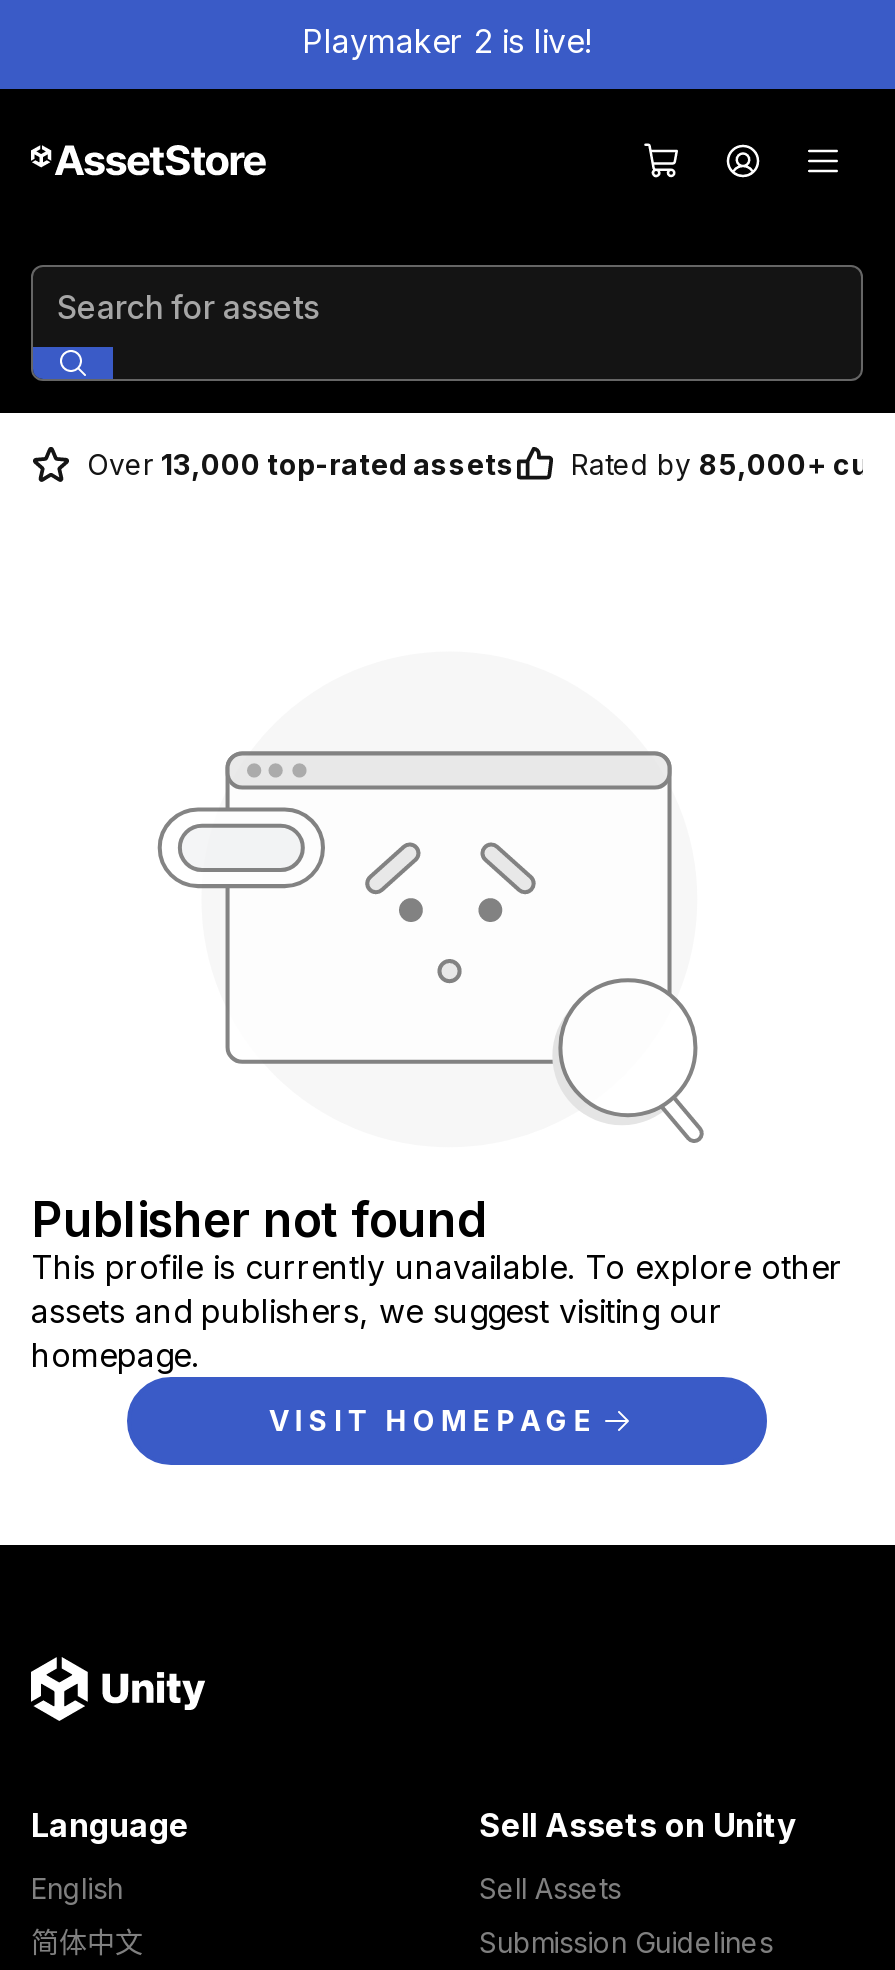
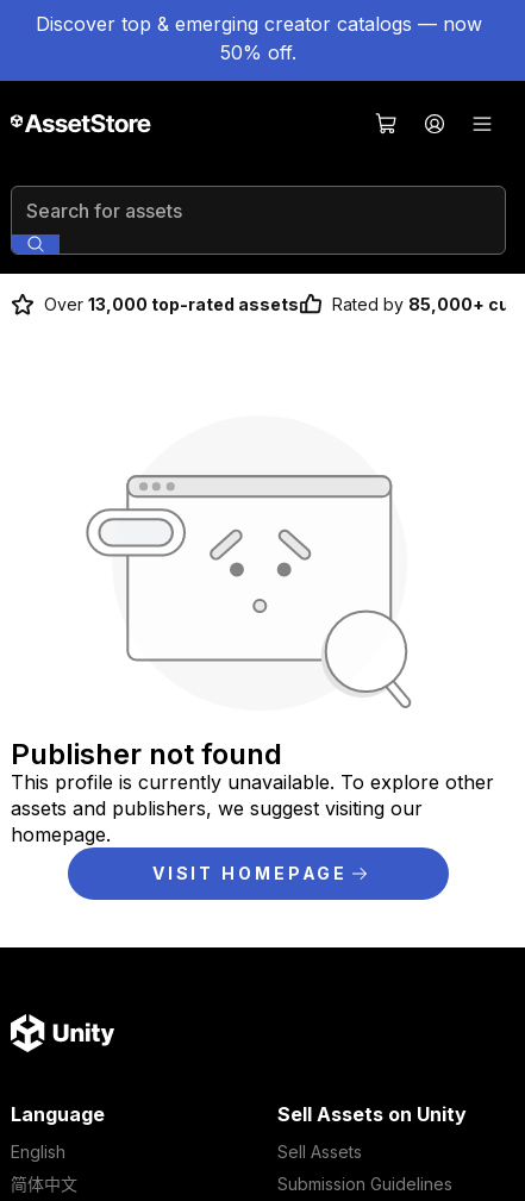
- Playmaker 2 is live!
+ Discover top & emerging creator catalogs — now
+ 50% off.
